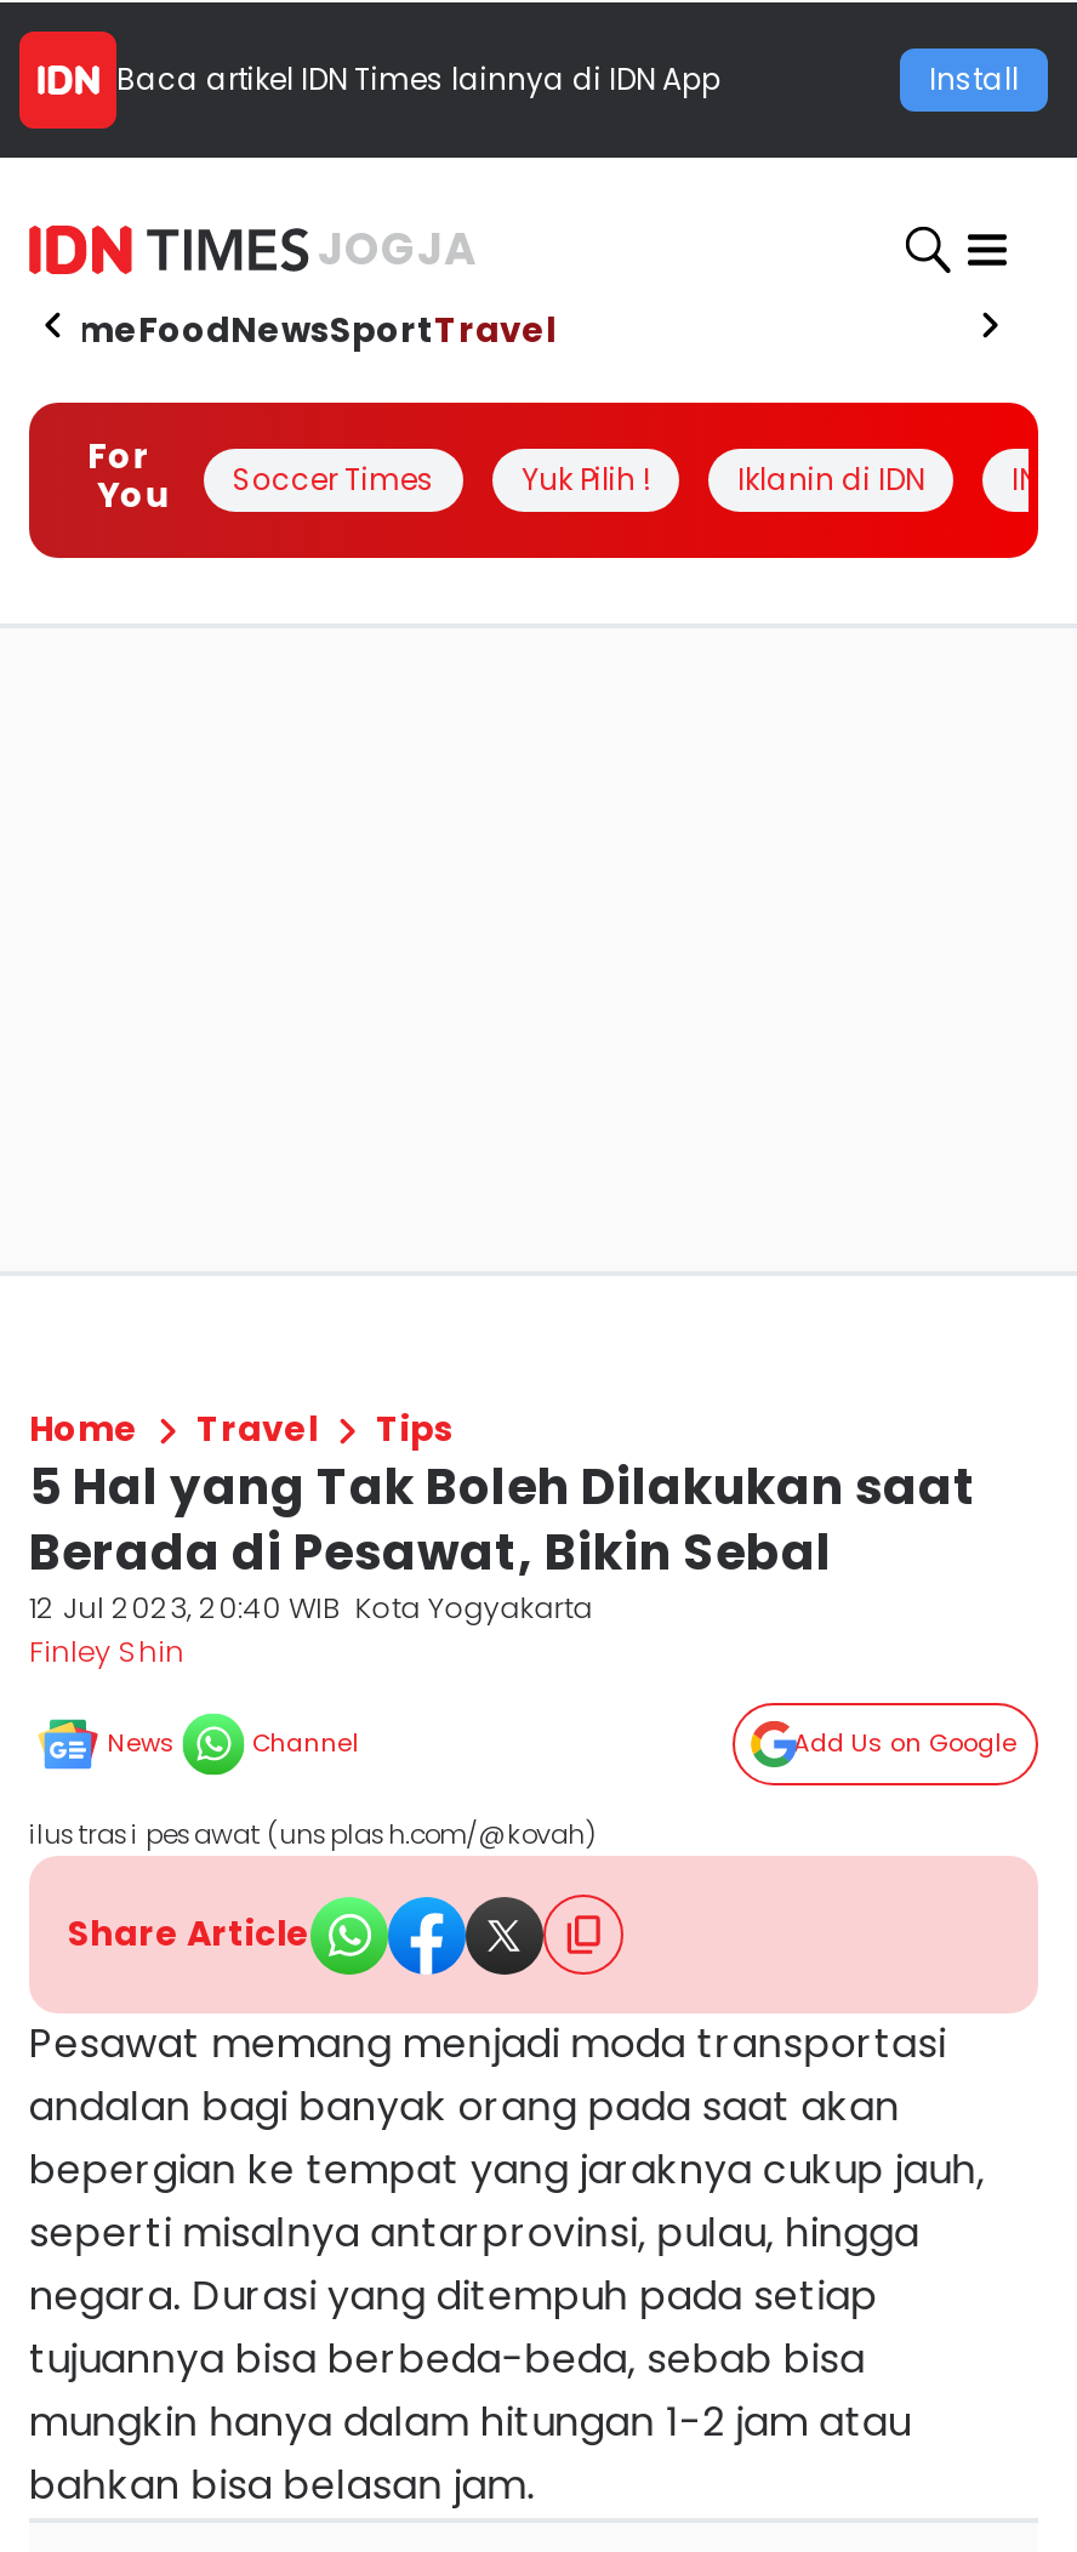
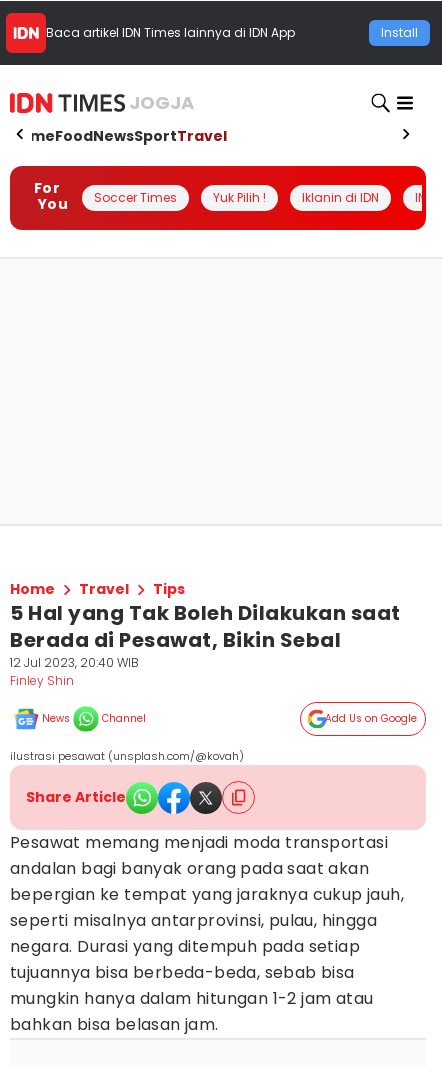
- 12 Jul 2023, 20:40 WIB Kota Yogyakarta
+ 12 Jul 2023, 20:40 WIB
